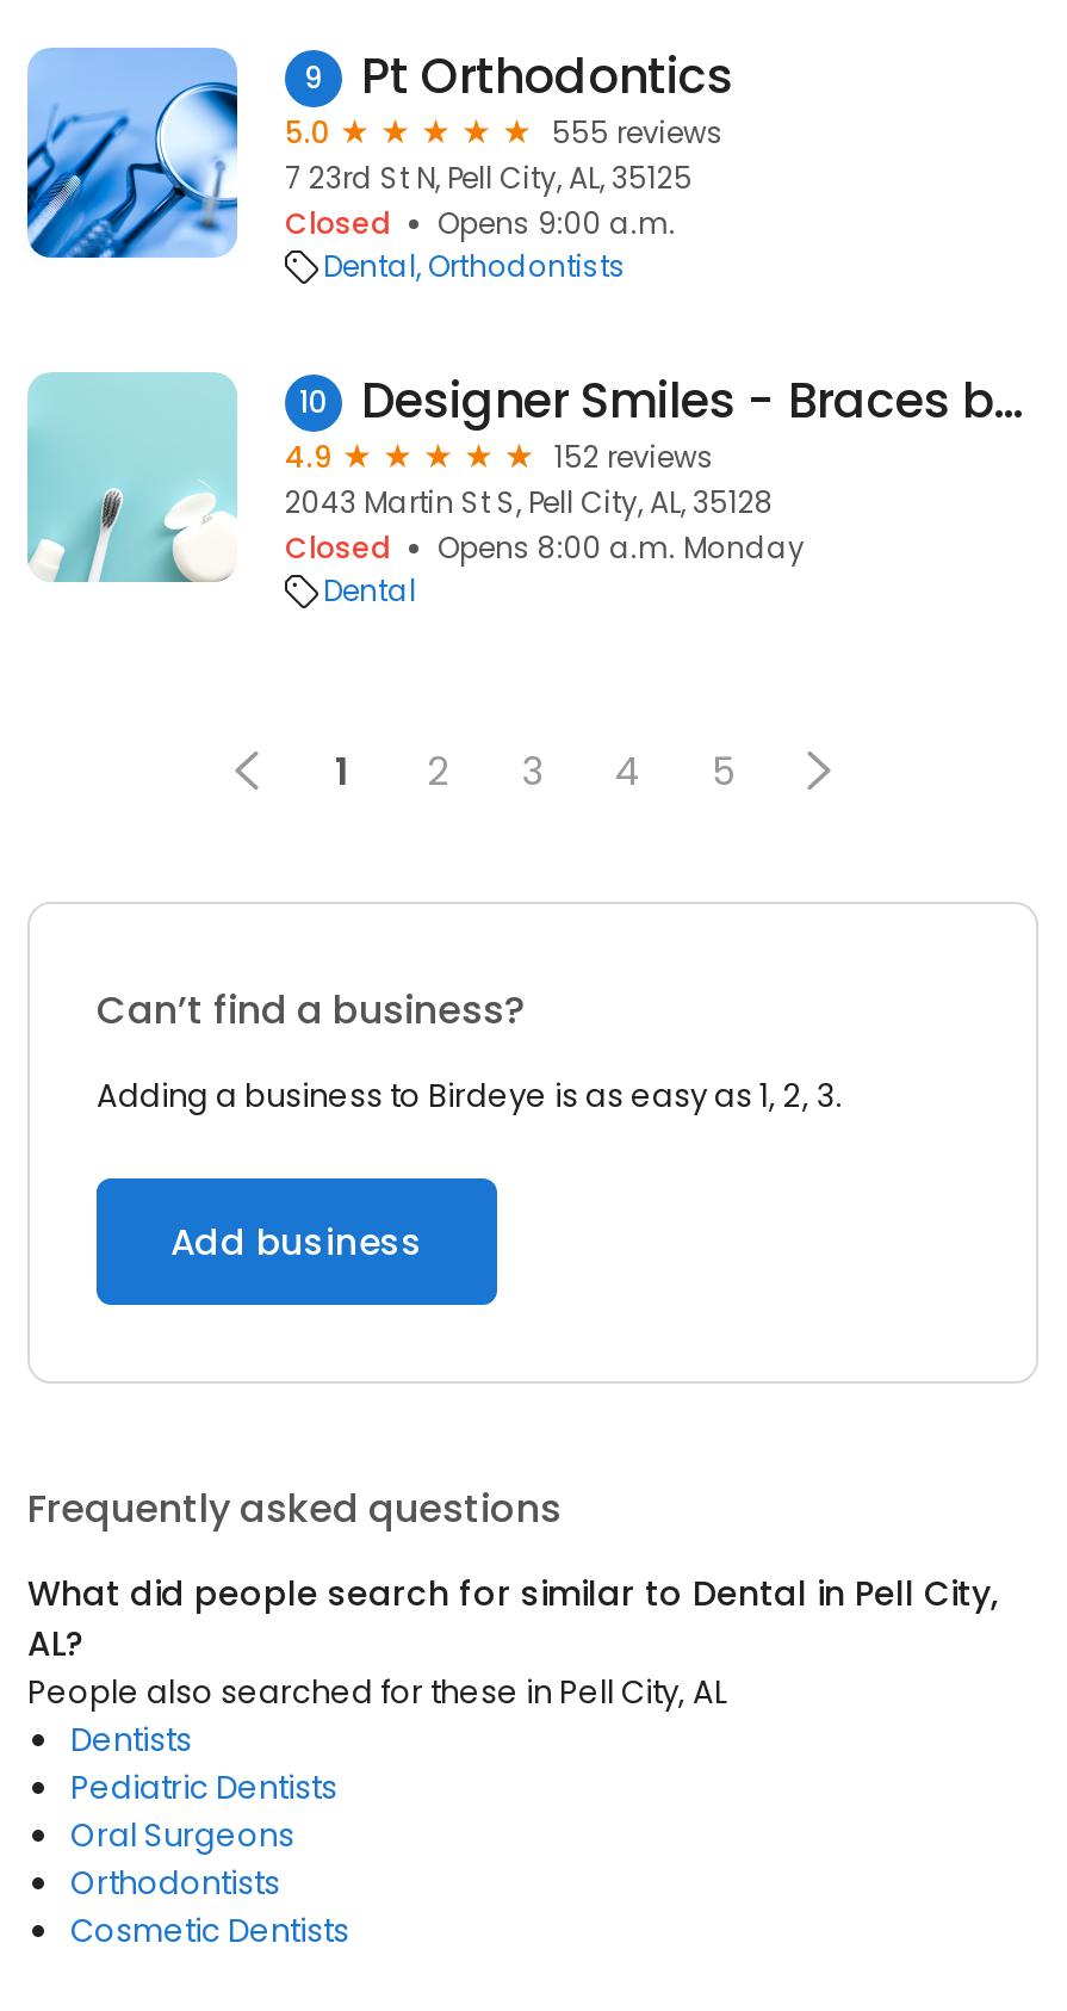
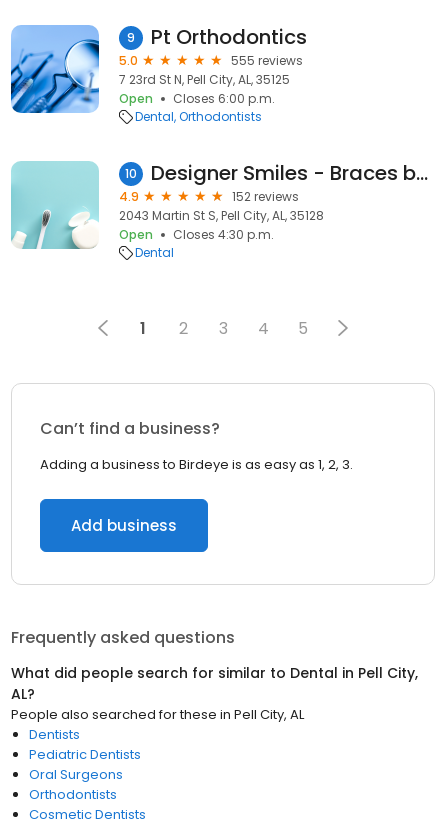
- Closed
- Opens 9:00 a.m.
+ Open
+ Closes 6:00 p.m.

- Closed
- Opens 8:00 a.m. Monday
+ Open
+ Closes 4:30 p.m.
